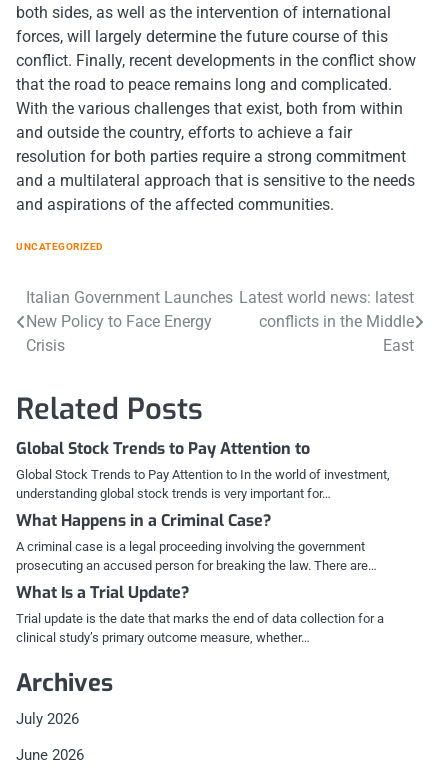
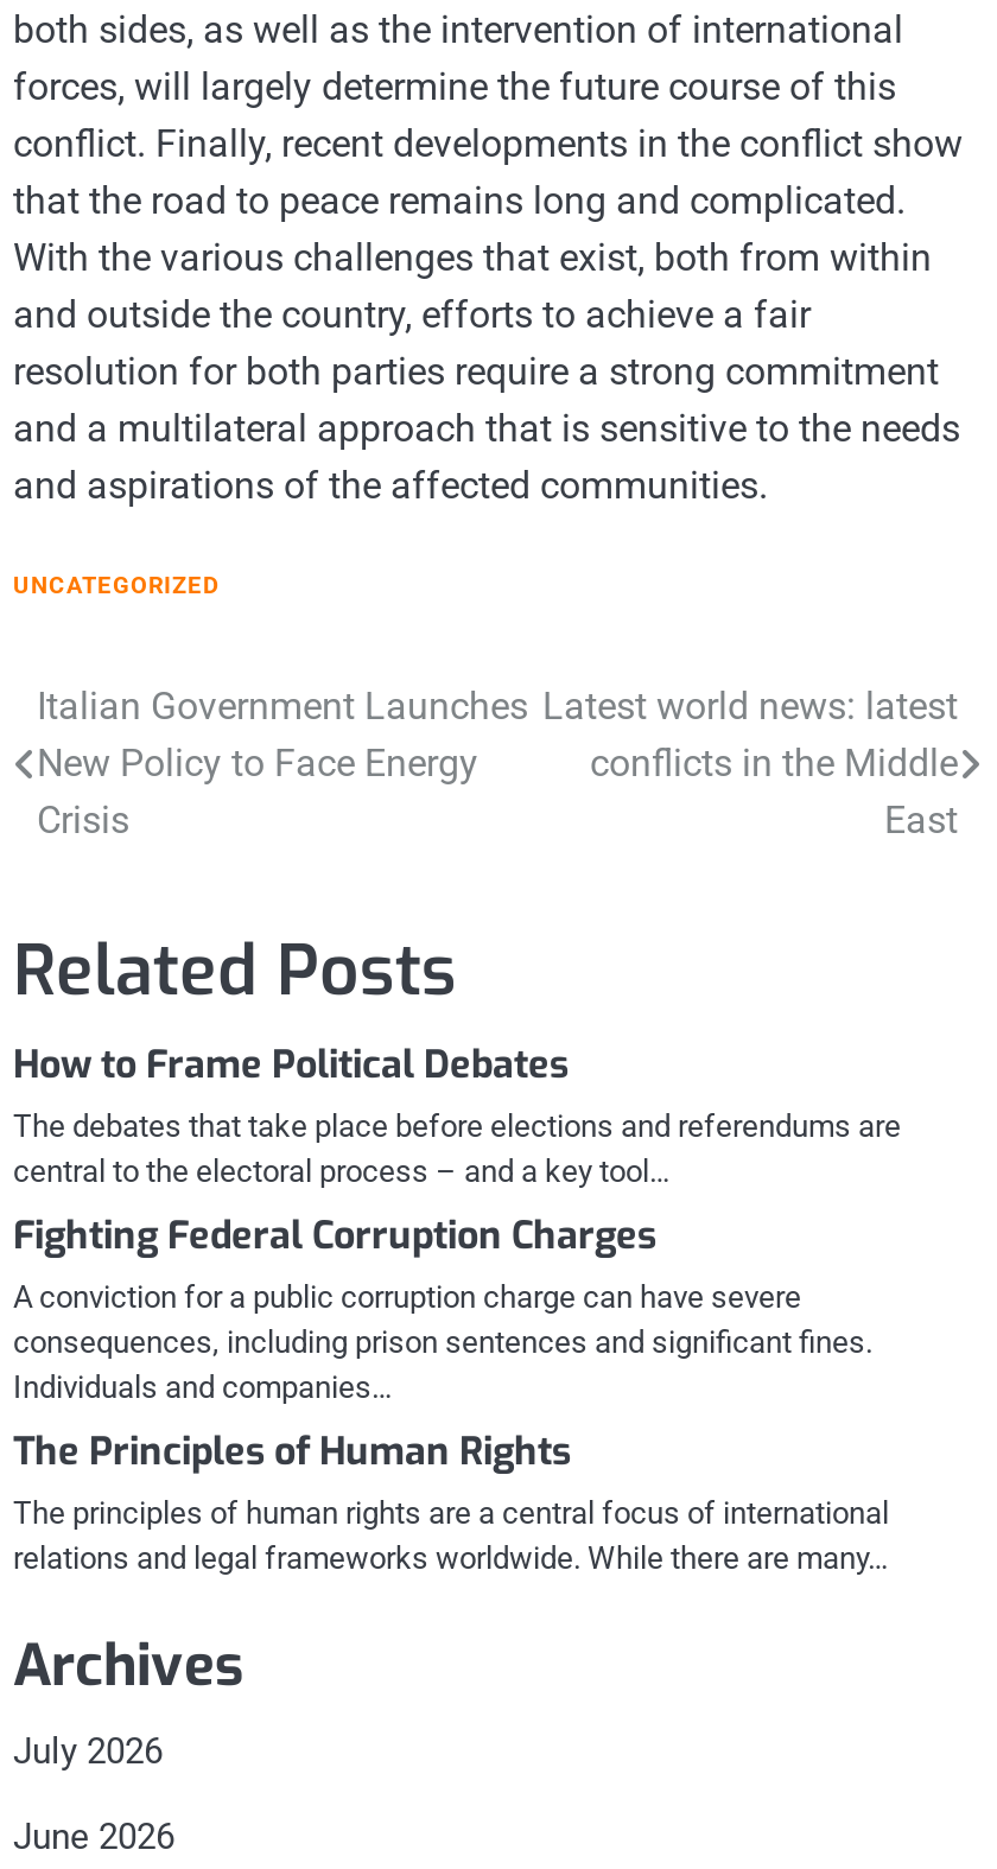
- Global Stock Trends to Pay Attention to
- Global Stock Trends to Pay Attention to In the world of investment,
- understanding global stock trends is very important for…
- What Happens in a Criminal Case?
- A criminal case is a legal proceeding involving the government
- prosecuting an accused person for breaking the law. There are…
- What Is a Trial Update?
- Trial update is the date that marks the end of data collection for a
- clinical study’s primary outcome measure, whether…
+ How to Frame Political Debates
+ The debates that take place before elections and referendums are
+ central to the electoral process – and a key tool…
+ Fighting Federal Corruption Charges
+ A conviction for a public corruption charge can have severe
+ consequences, including prison sentences and significant fines.
+ Individuals and companies…
+ The Principles of Human Rights
+ The principles of human rights are a central focus of international
+ relations and legal frameworks worldwide. While there are many…
